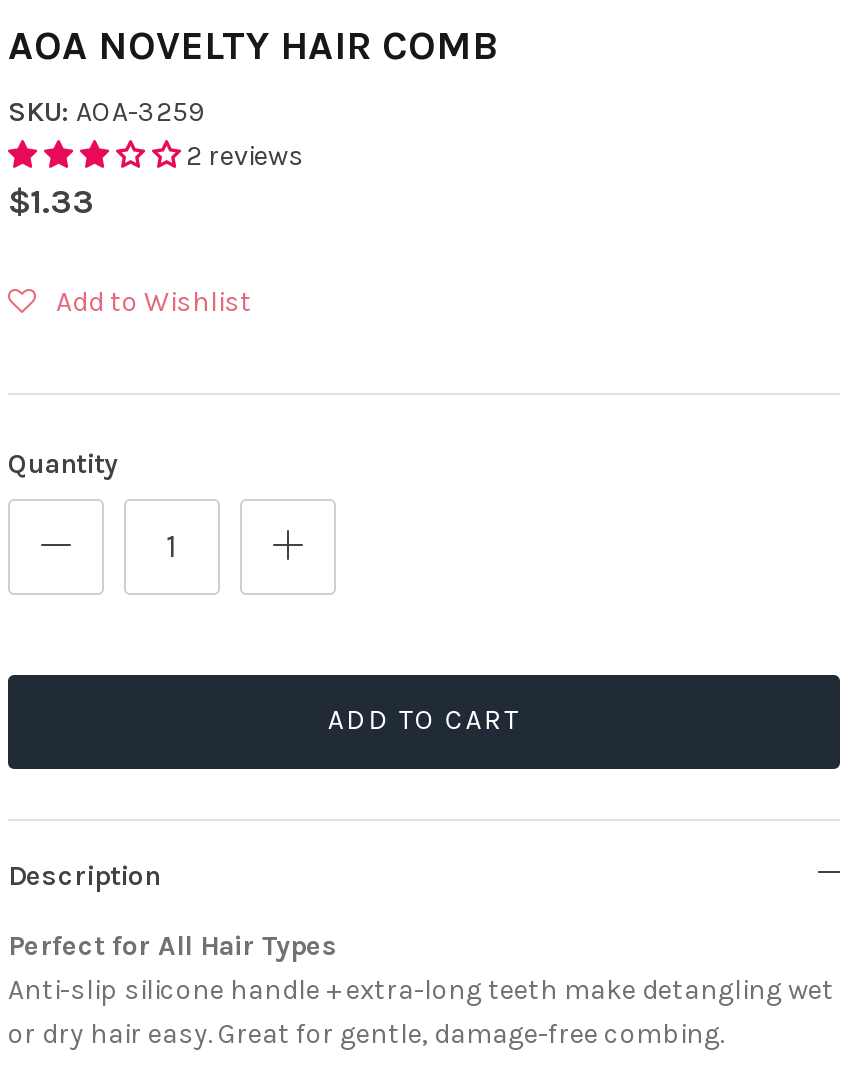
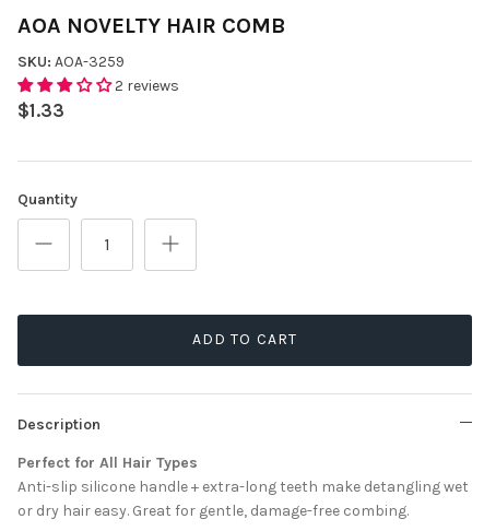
- Add to Wishlist
